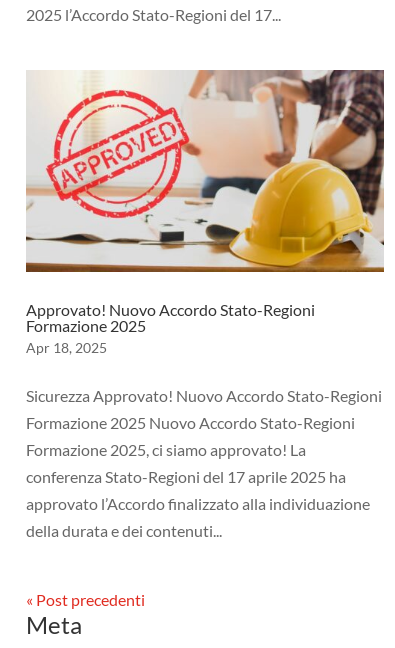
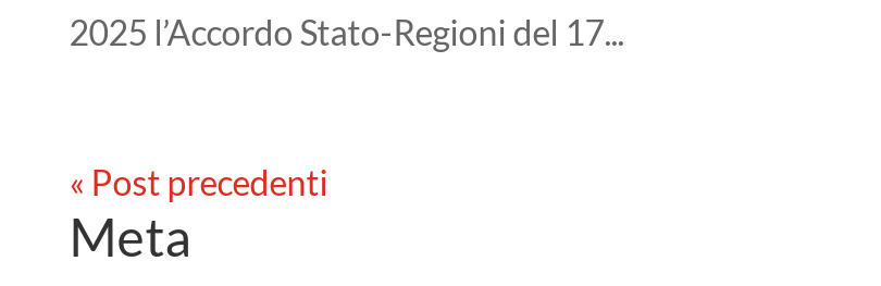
- [image]
- Approvato! Nuovo Accordo Stato-Regioni
- Formazione 2025
- Apr 18, 2025
- Sicurezza Approvato! Nuovo Accordo Stato-Regioni
- Formazione 2025 Nuovo Accordo Stato-Regioni
- Formazione 2025, ci siamo approvato! La
- conferenza Stato-Regioni del 17 aprile 2025 ha
- approvato l’Accordo finalizzato alla individuazione
- della durata e dei contenuti...
